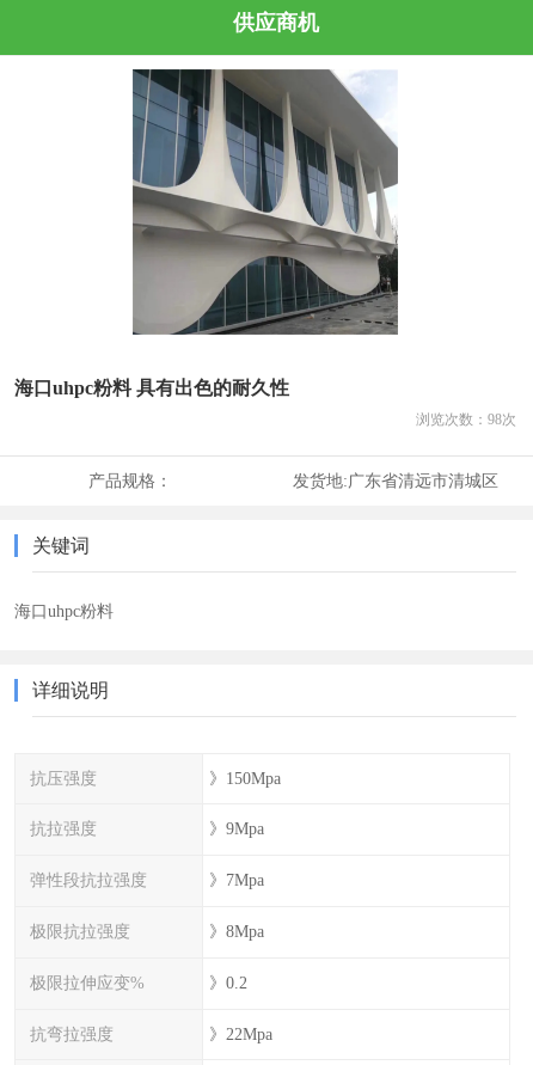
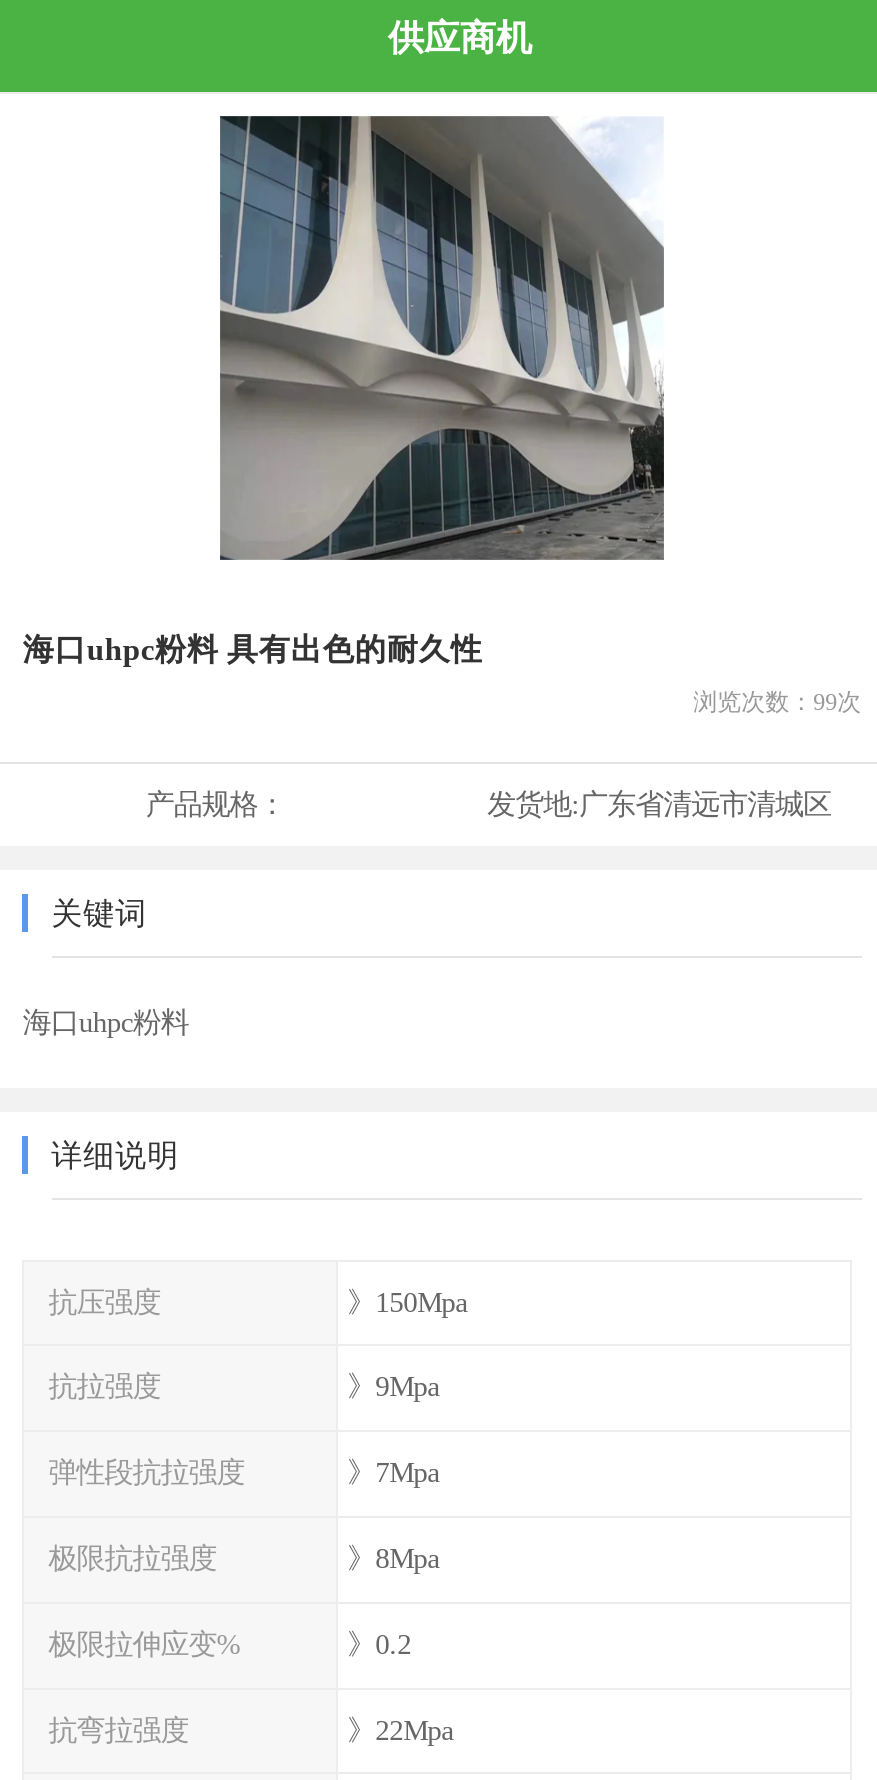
- 浏览次数：98次
+ 浏览次数：99次
